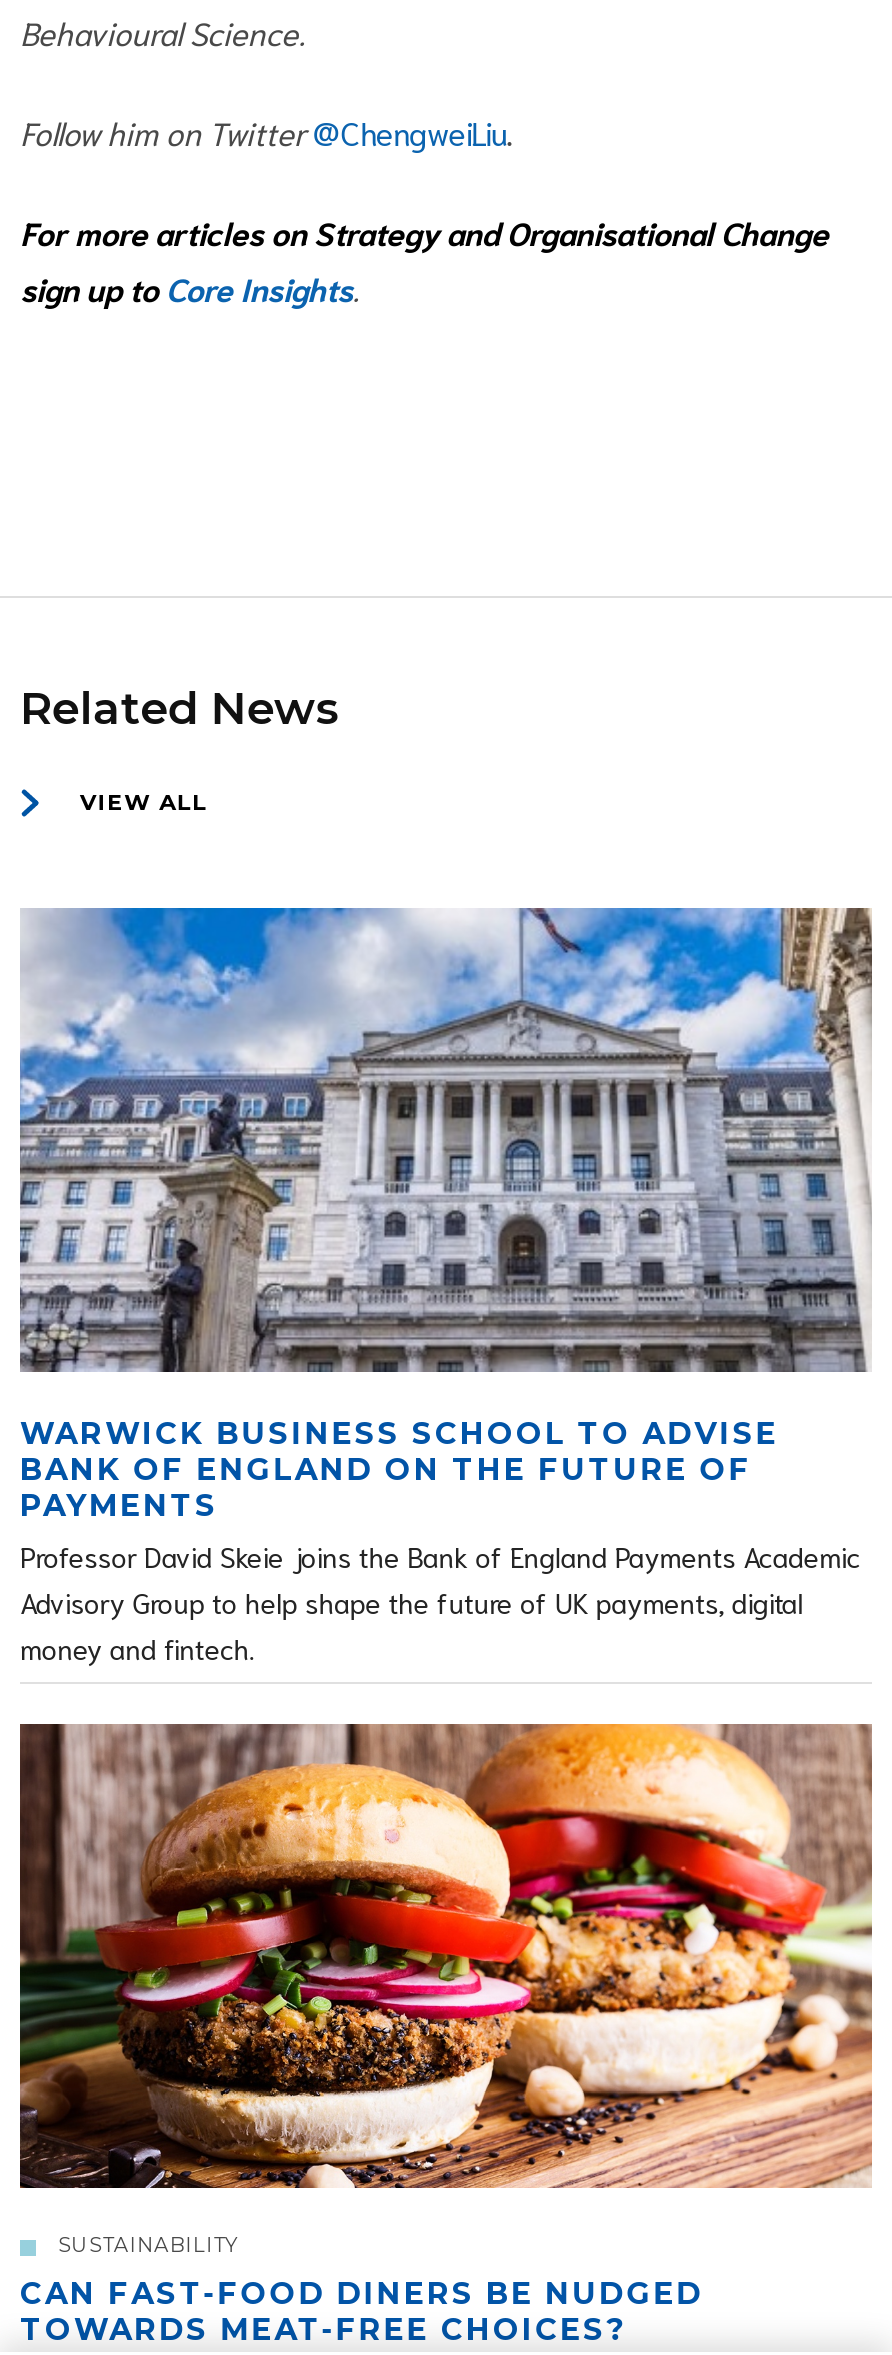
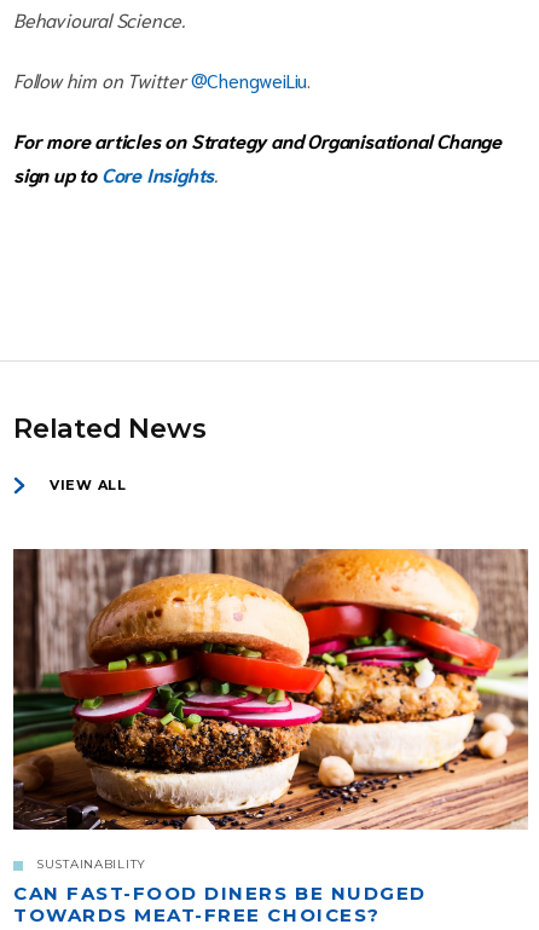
- [image]
- WARWICK BUSINESS SCHOOL TO ADVISE
- BANK OF ENGLAND ON THE FUTURE OF
- PAYMENTS
- Professor David Skeie joins the Bank of England Payments Academic
- Advisory Group to help shape the future of UK payments, digital
- money and fintech.
